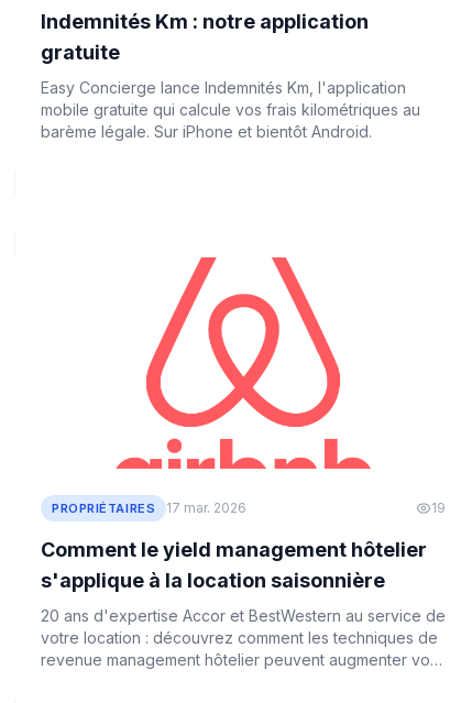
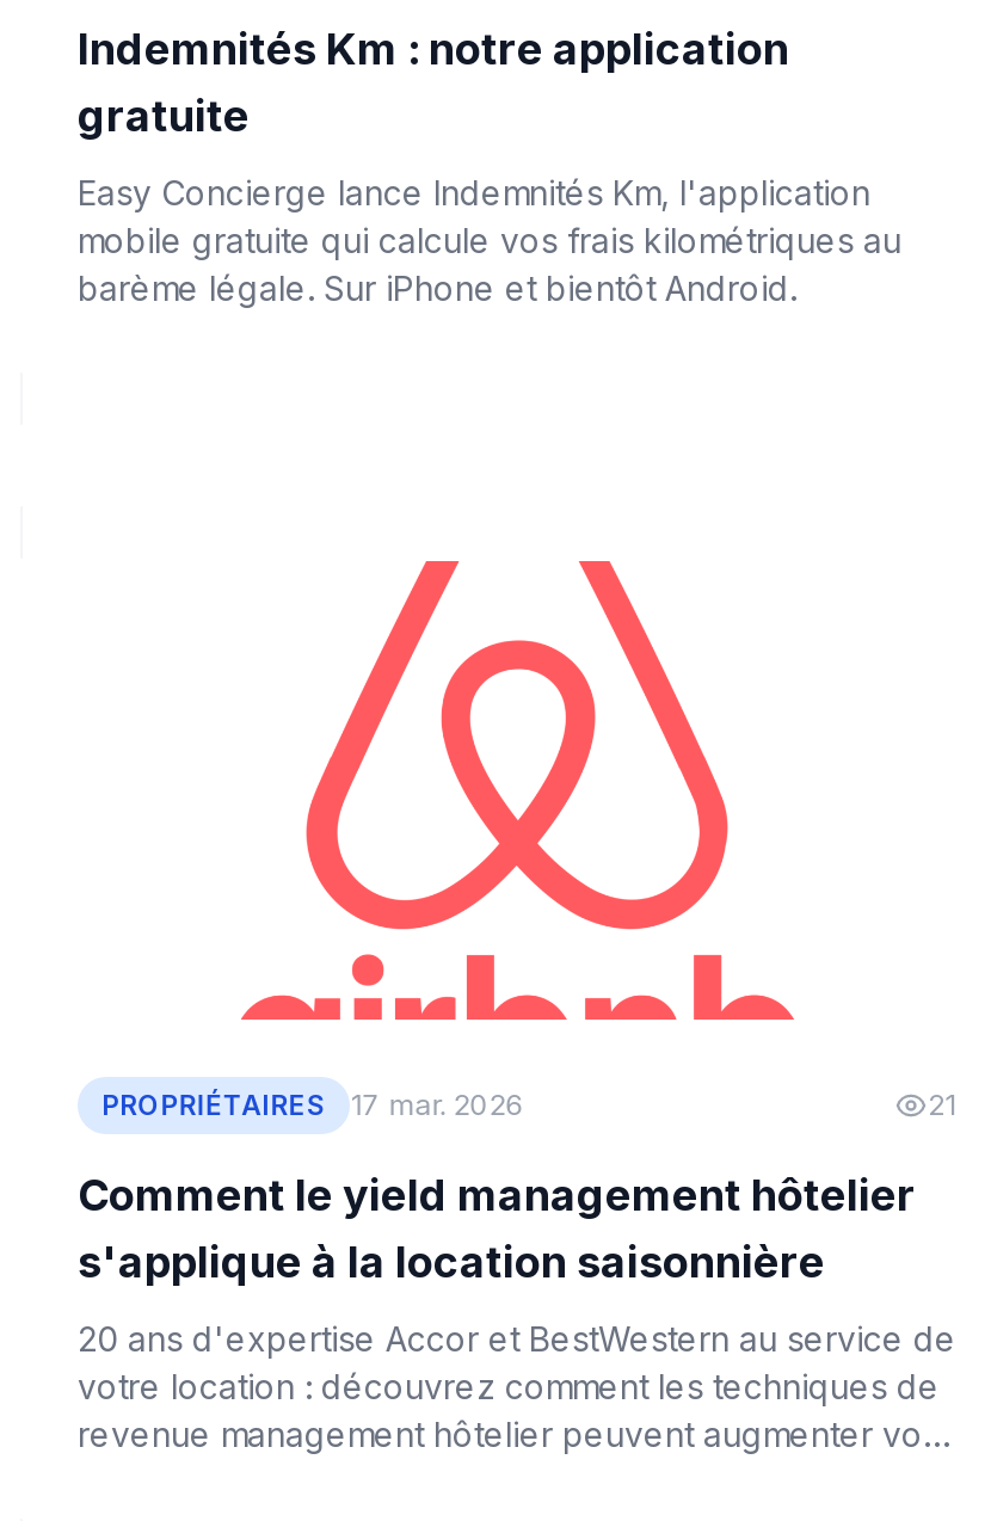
- 19
+ 21
